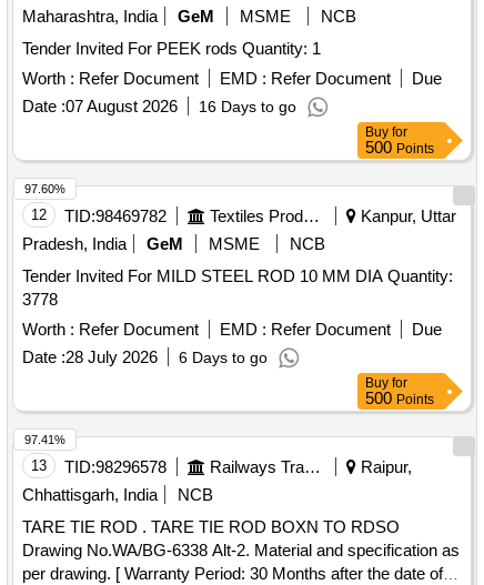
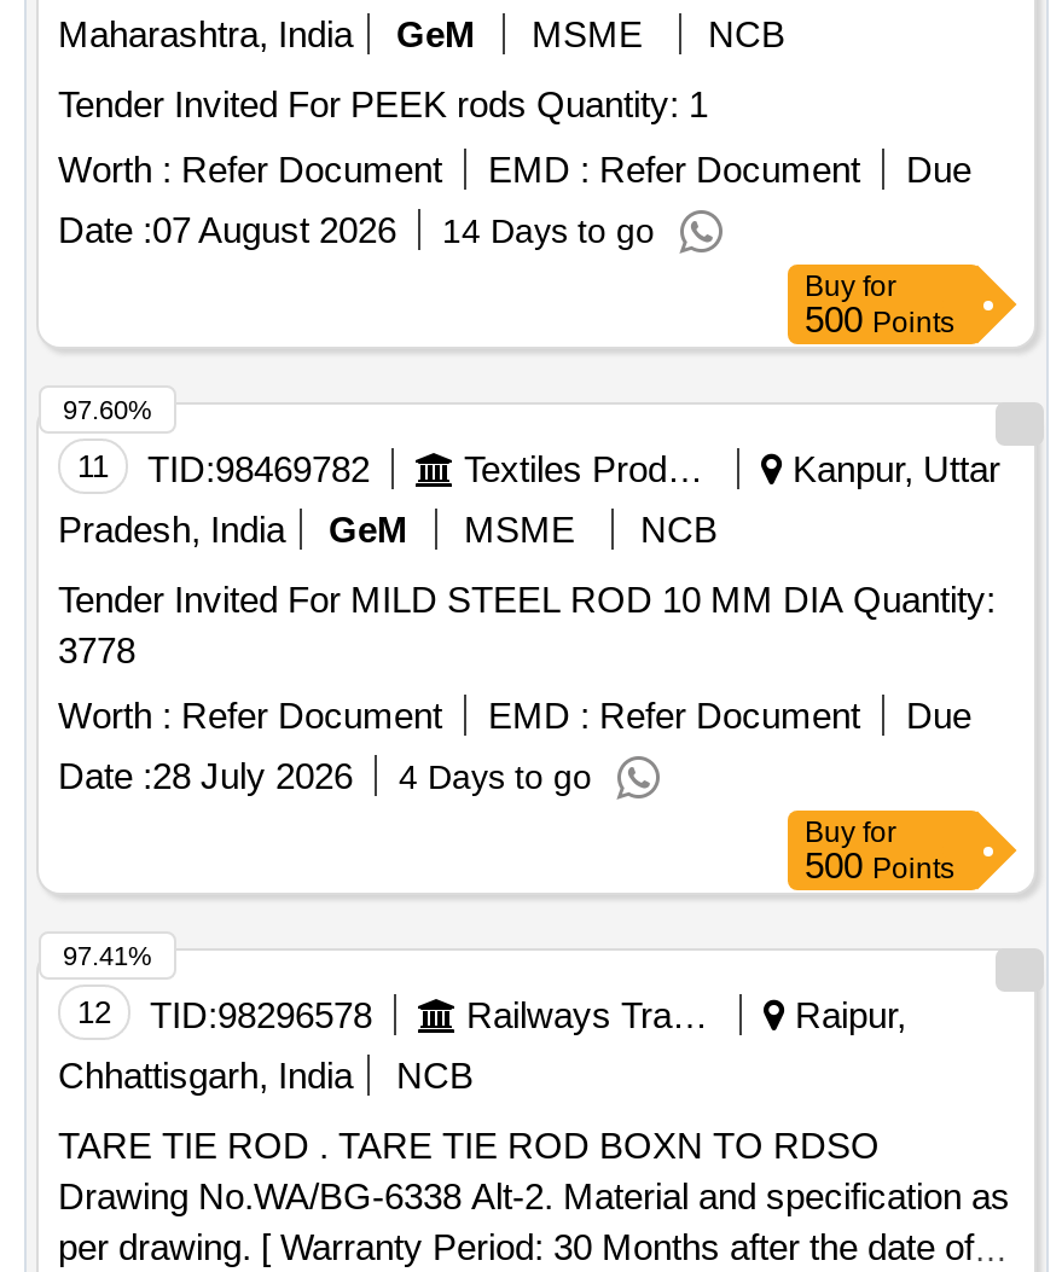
- Date : 07 August 2026 16 Days to go
+ Date : 07 August 2026 14 Days to go

- 12 TID:98469782
+ 11 TID:98469782

- Date : 28 July 2026 6 Days to go
+ Date : 28 July 2026 4 Days to go

- 13 TID:98296578
+ 12 TID:98296578
